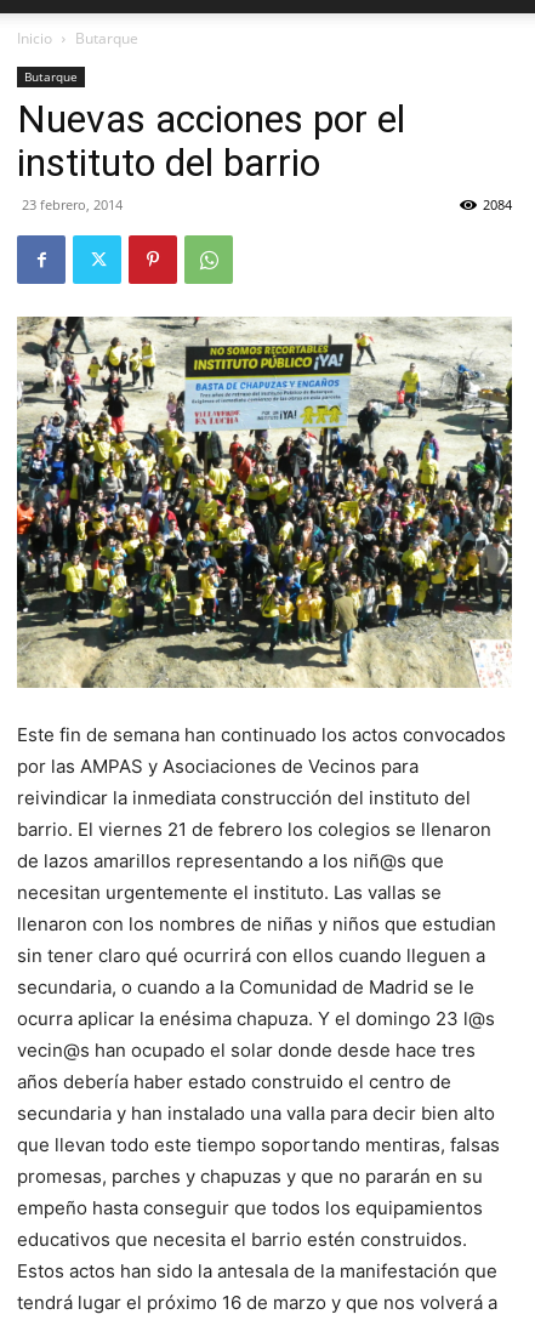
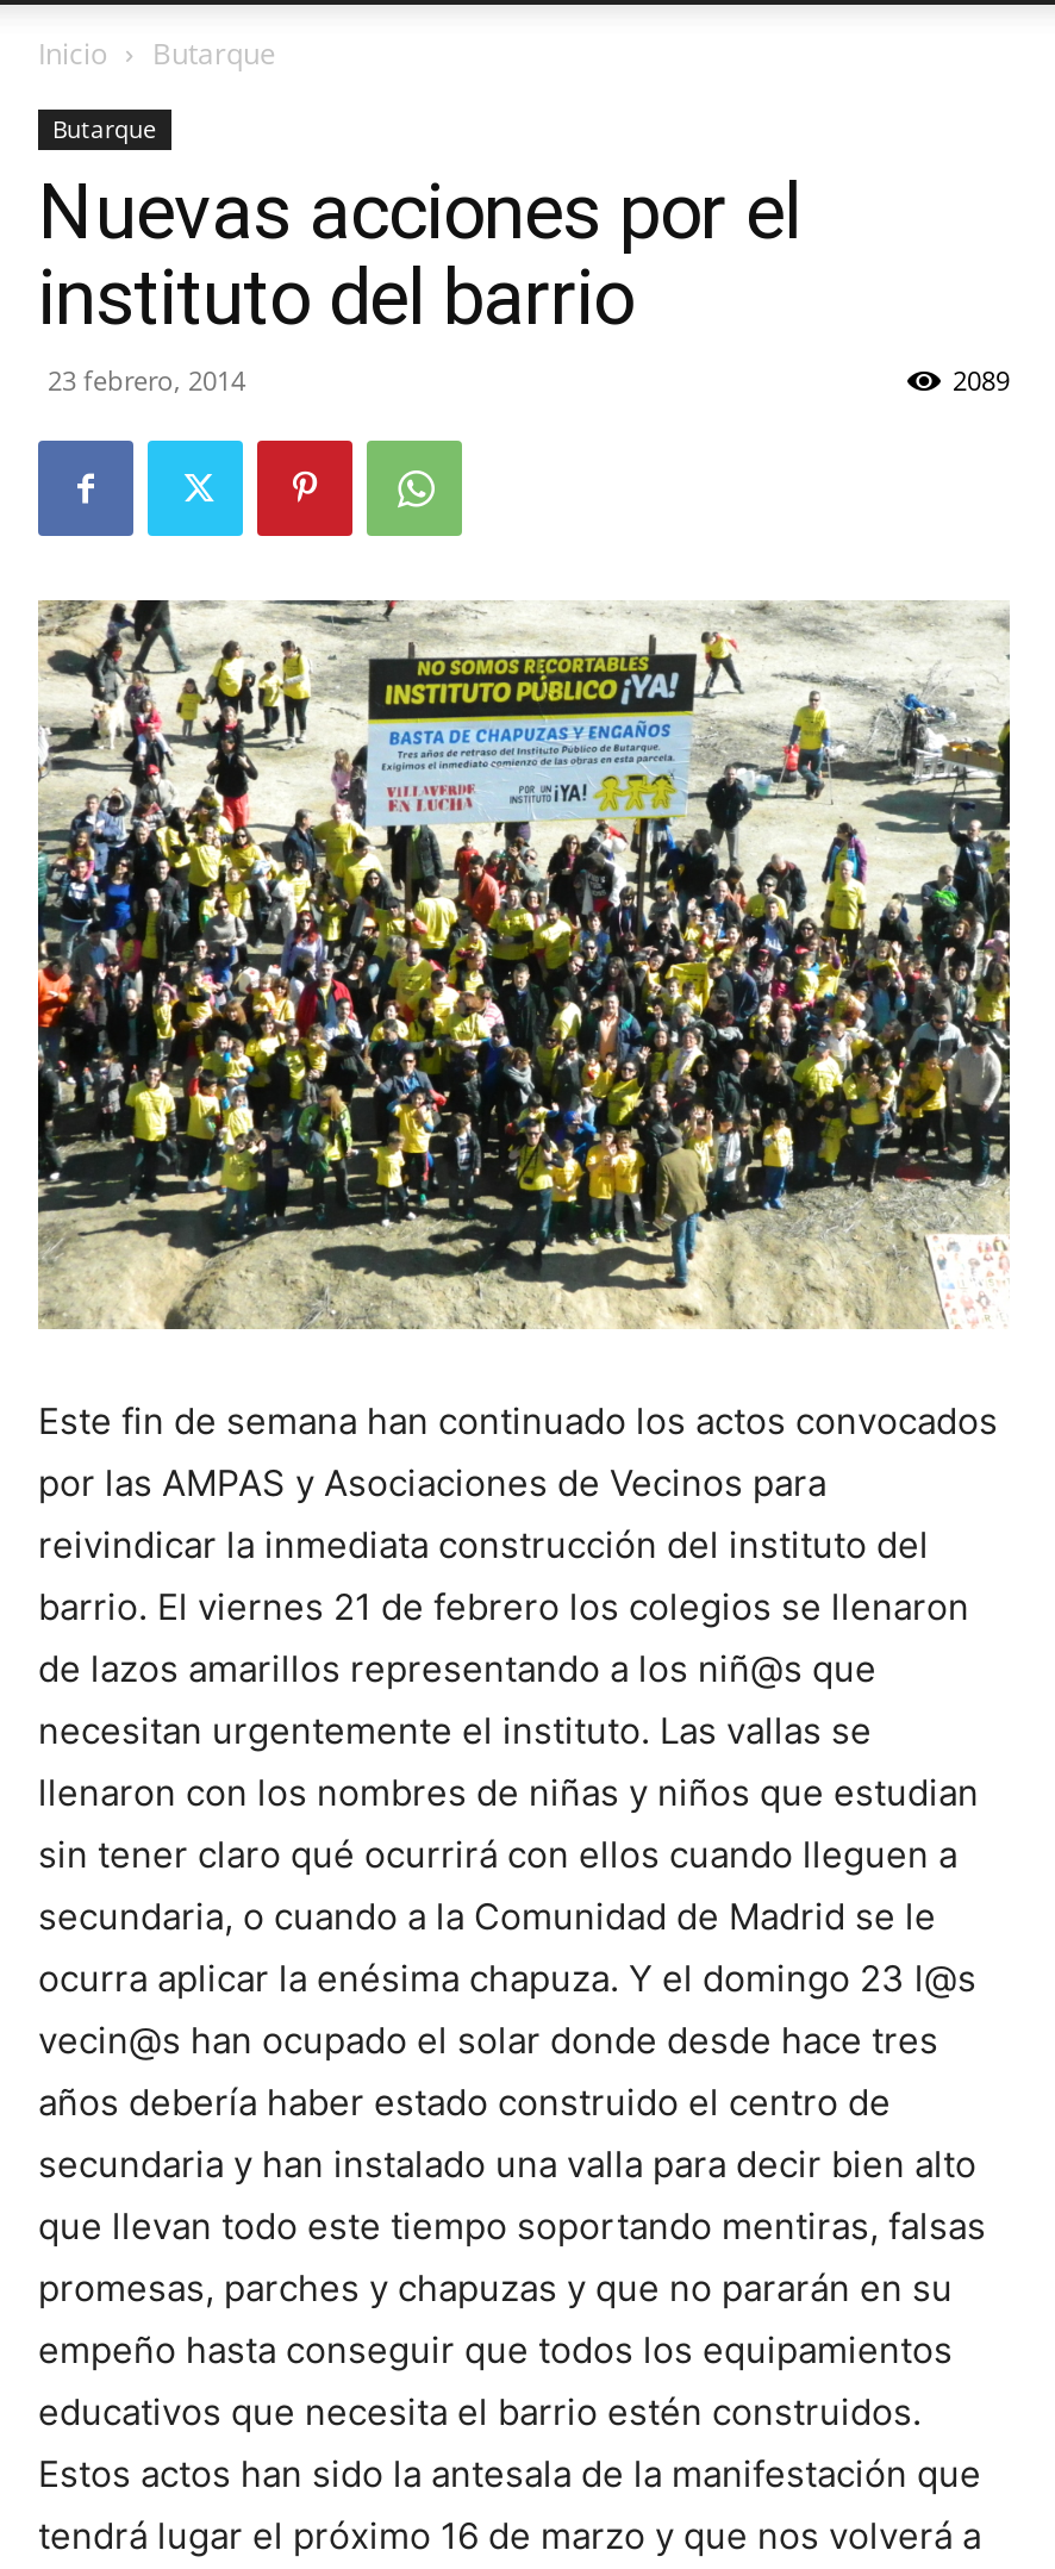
- 2084
+ 2089
